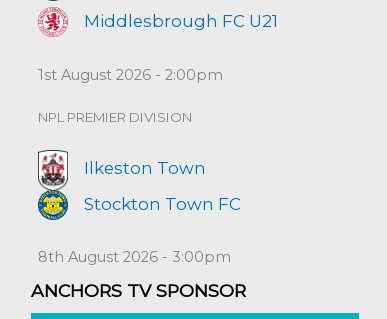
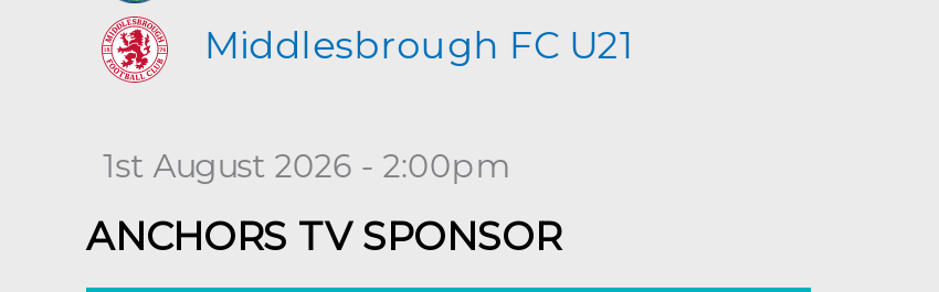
- [image]
- NPL PREMIER DIVISION
- Ilkeston Town
- Stockton Town FC
- 8th August 2026 - 3:00pm
